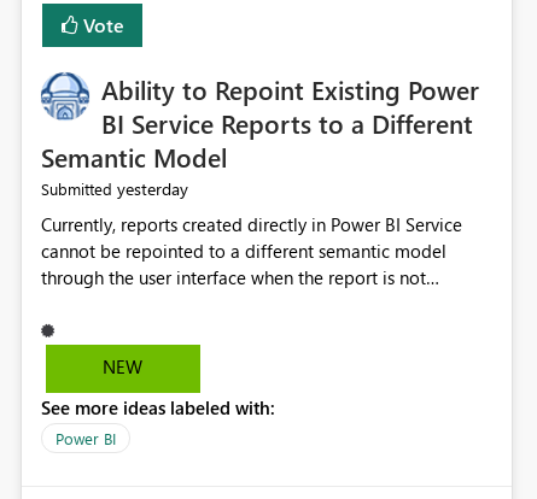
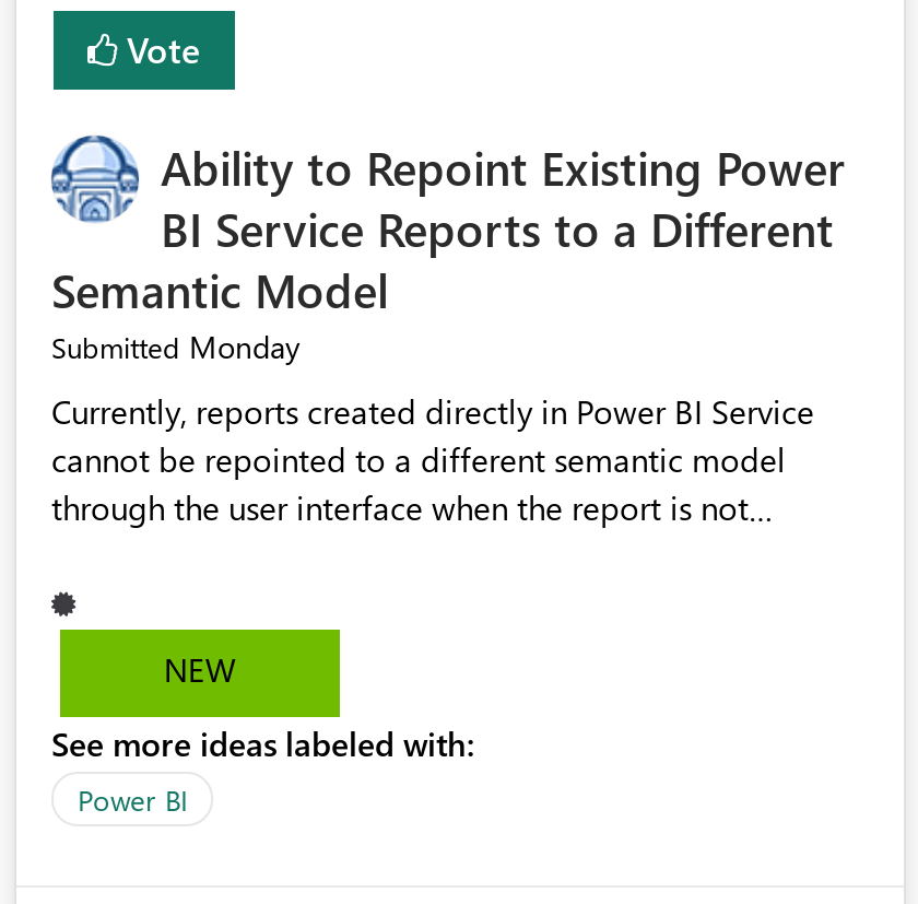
- Submitted yesterday
+ Submitted Monday
